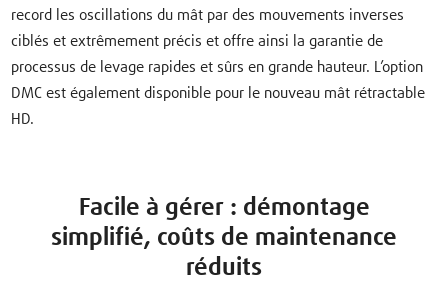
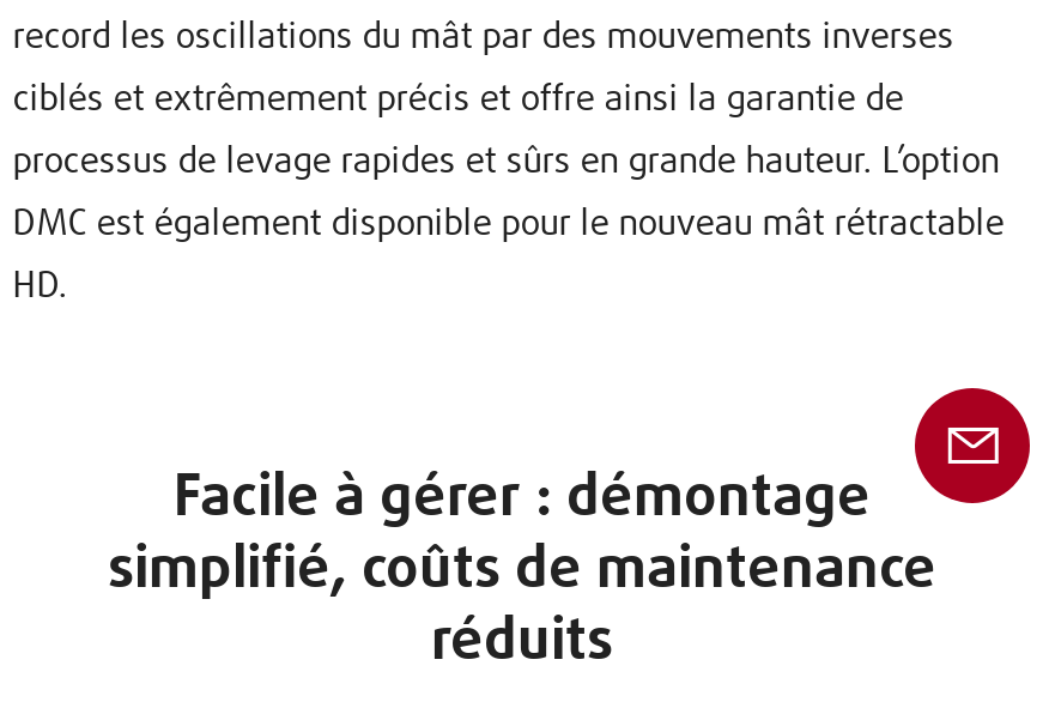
+ [image]
